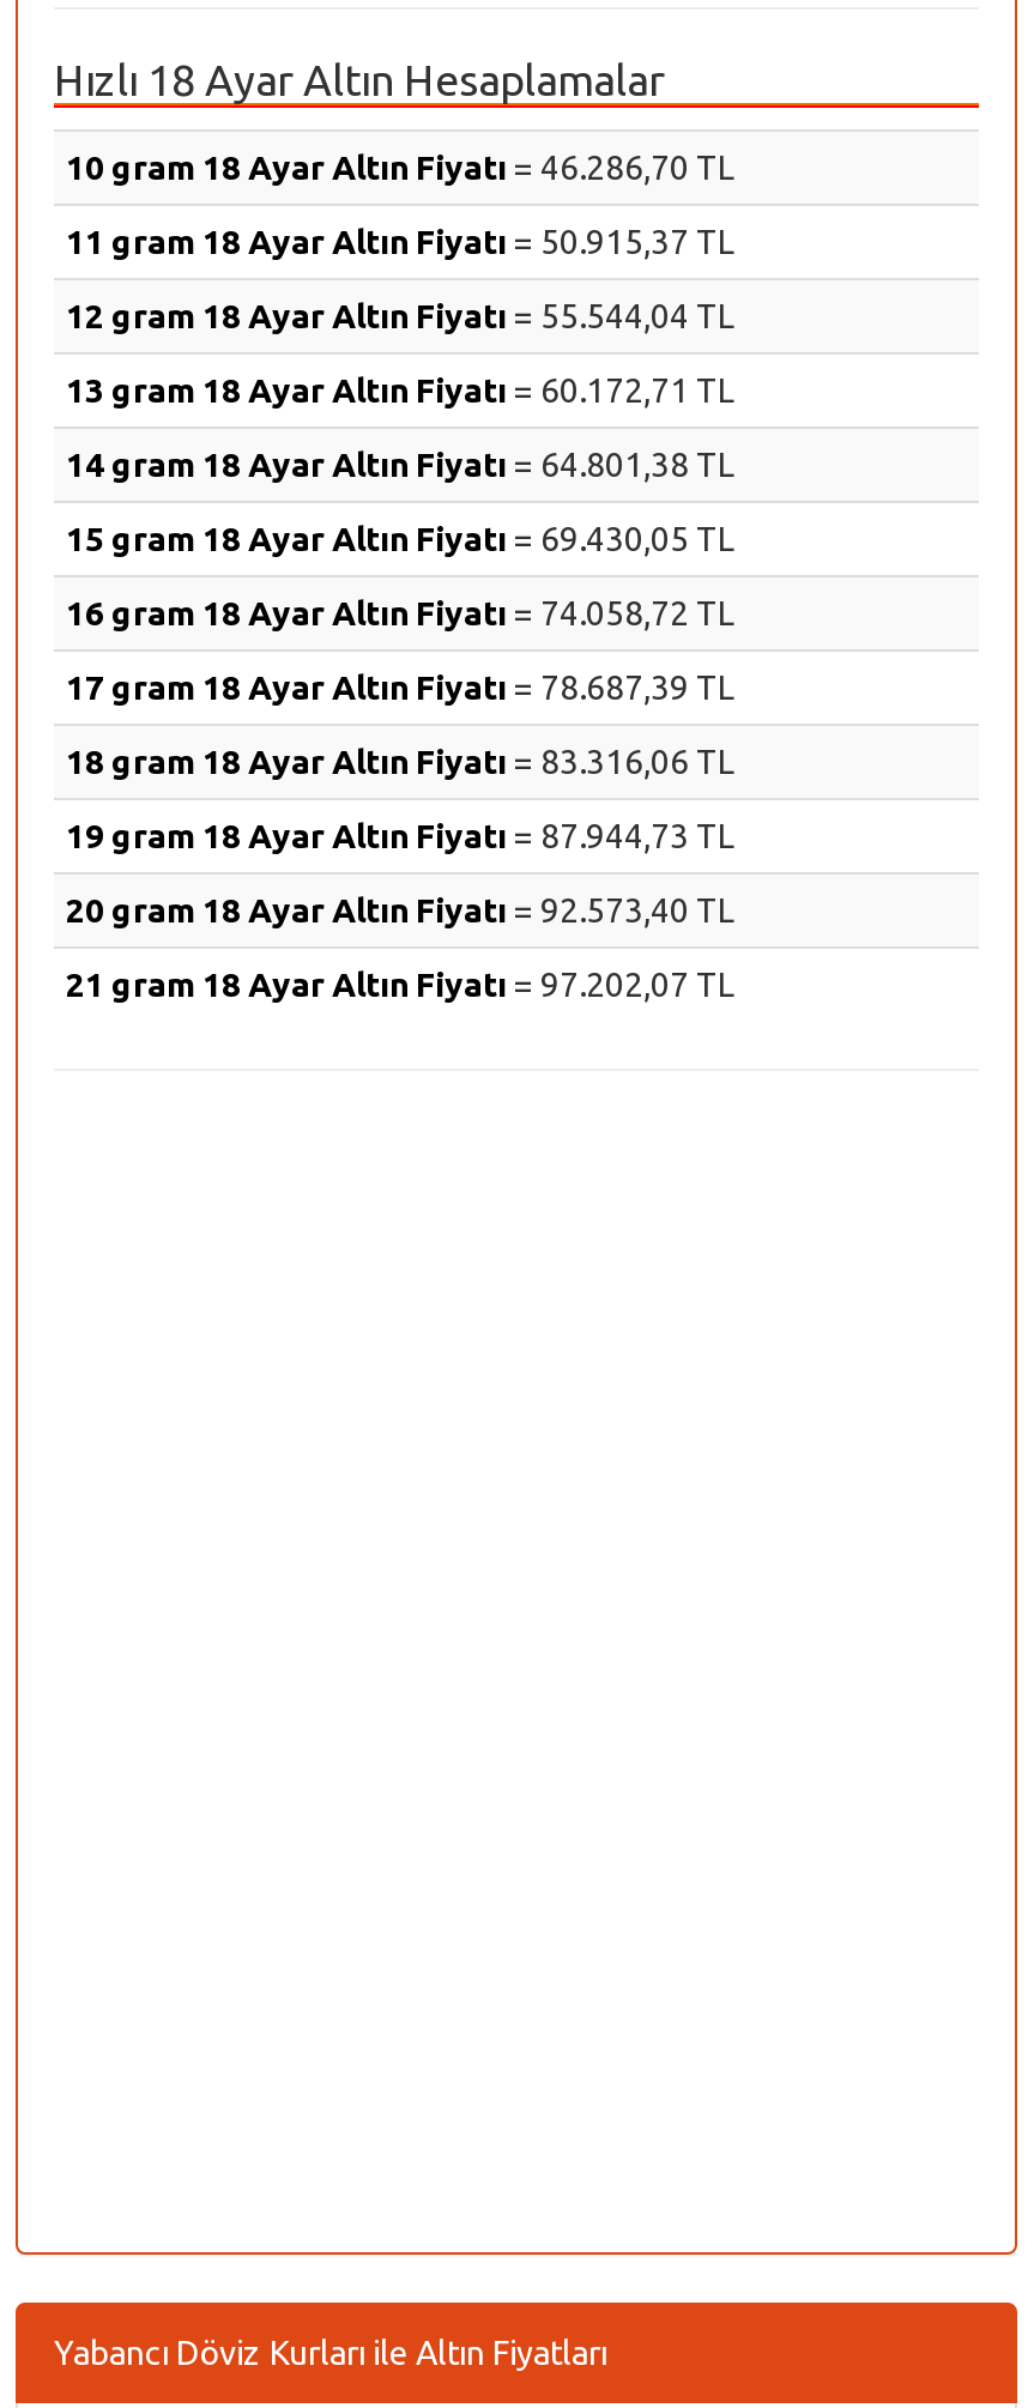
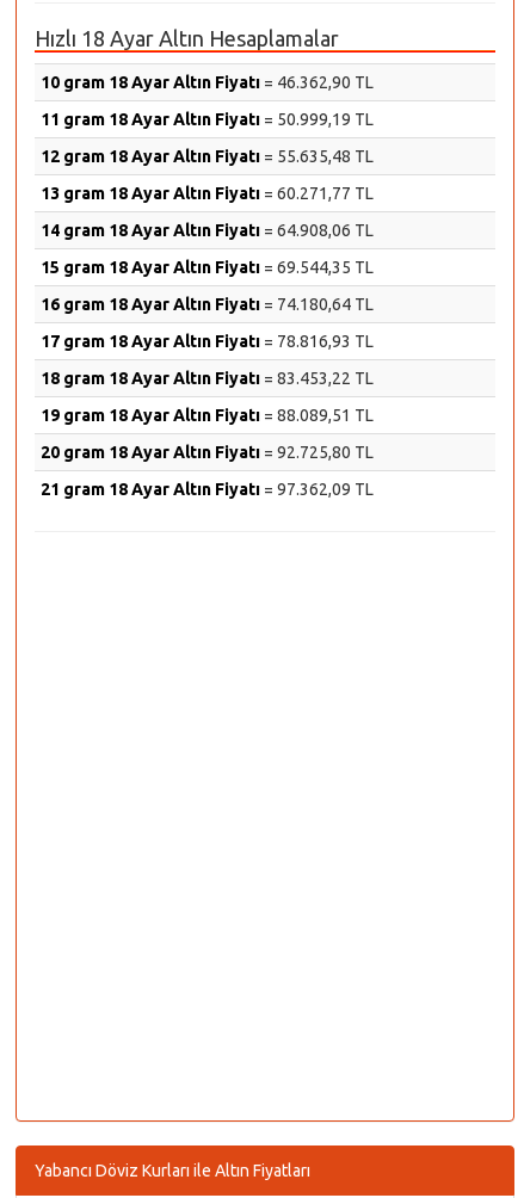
- 10 gram 18 Ayar Altın Fiyatı = 46.286,70 TL
+ 10 gram 18 Ayar Altın Fiyatı = 46.362,90 TL

- 11 gram 18 Ayar Altın Fiyatı = 50.915,37 TL
+ 11 gram 18 Ayar Altın Fiyatı = 50.999,19 TL

- 12 gram 18 Ayar Altın Fiyatı = 55.544,04 TL
+ 12 gram 18 Ayar Altın Fiyatı = 55.635,48 TL

- 13 gram 18 Ayar Altın Fiyatı = 60.172,71 TL
+ 13 gram 18 Ayar Altın Fiyatı = 60.271,77 TL

- 14 gram 18 Ayar Altın Fiyatı = 64.801,38 TL
+ 14 gram 18 Ayar Altın Fiyatı = 64.908,06 TL

- 15 gram 18 Ayar Altın Fiyatı = 69.430,05 TL
+ 15 gram 18 Ayar Altın Fiyatı = 69.544,35 TL

- 16 gram 18 Ayar Altın Fiyatı = 74.058,72 TL
+ 16 gram 18 Ayar Altın Fiyatı = 74.180,64 TL

- 17 gram 18 Ayar Altın Fiyatı = 78.687,39 TL
+ 17 gram 18 Ayar Altın Fiyatı = 78.816,93 TL

- 18 gram 18 Ayar Altın Fiyatı = 83.316,06 TL
+ 18 gram 18 Ayar Altın Fiyatı = 83.453,22 TL

- 19 gram 18 Ayar Altın Fiyatı = 87.944,73 TL
+ 19 gram 18 Ayar Altın Fiyatı = 88.089,51 TL

- 20 gram 18 Ayar Altın Fiyatı = 92.573,40 TL
+ 20 gram 18 Ayar Altın Fiyatı = 92.725,80 TL

- 21 gram 18 Ayar Altın Fiyatı = 97.202,07 TL
+ 21 gram 18 Ayar Altın Fiyatı = 97.362,09 TL
